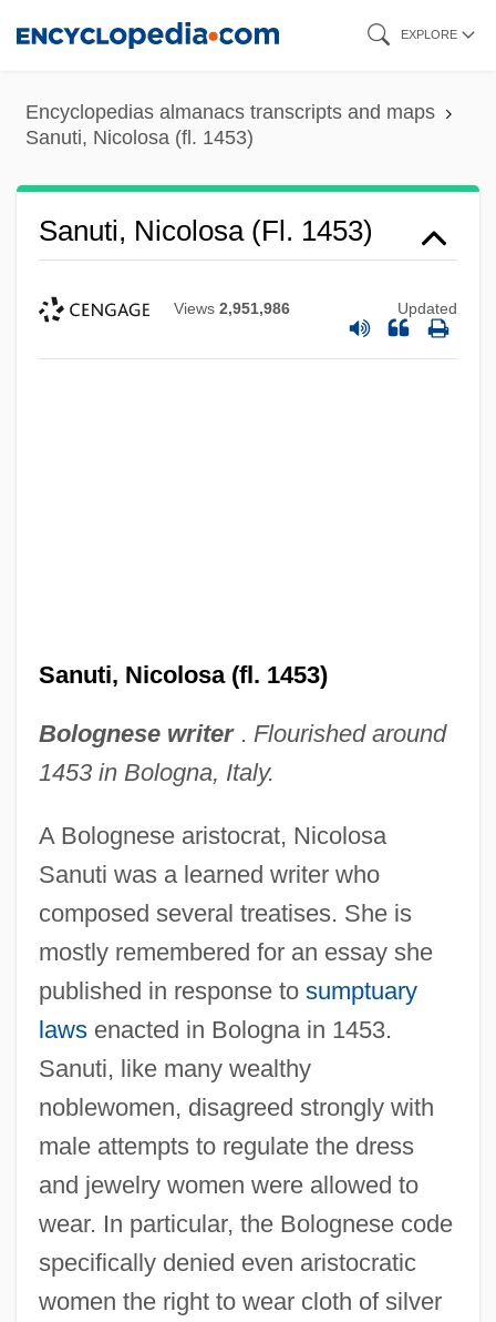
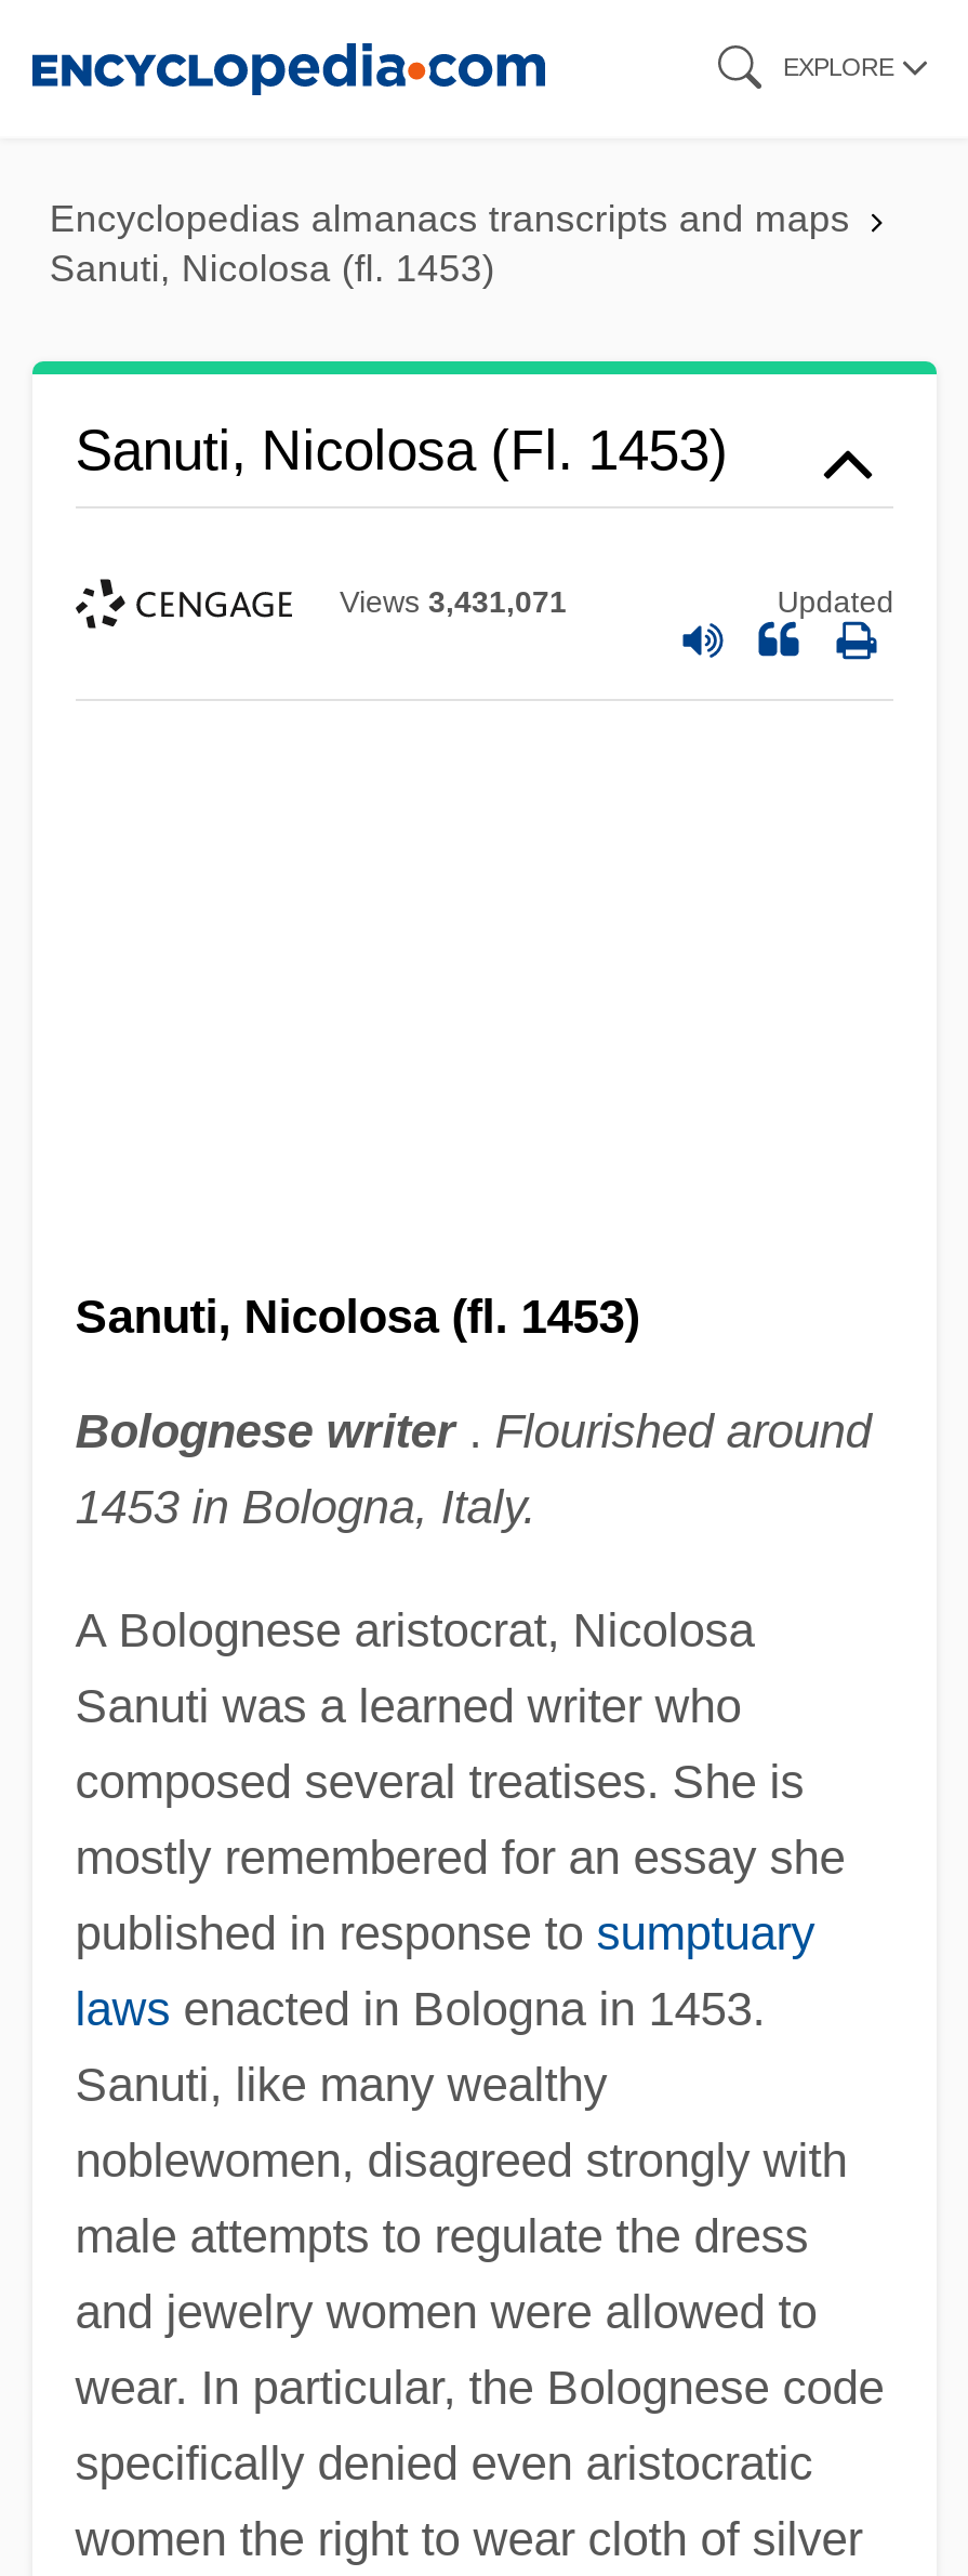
- Views 2,951,986
+ Views 3,431,071
